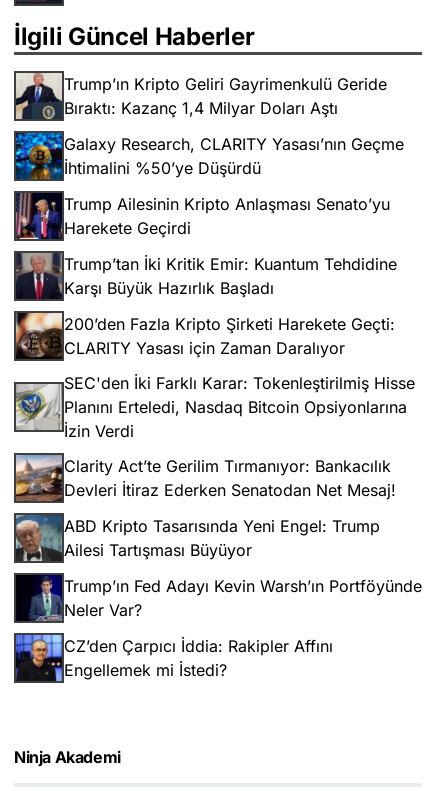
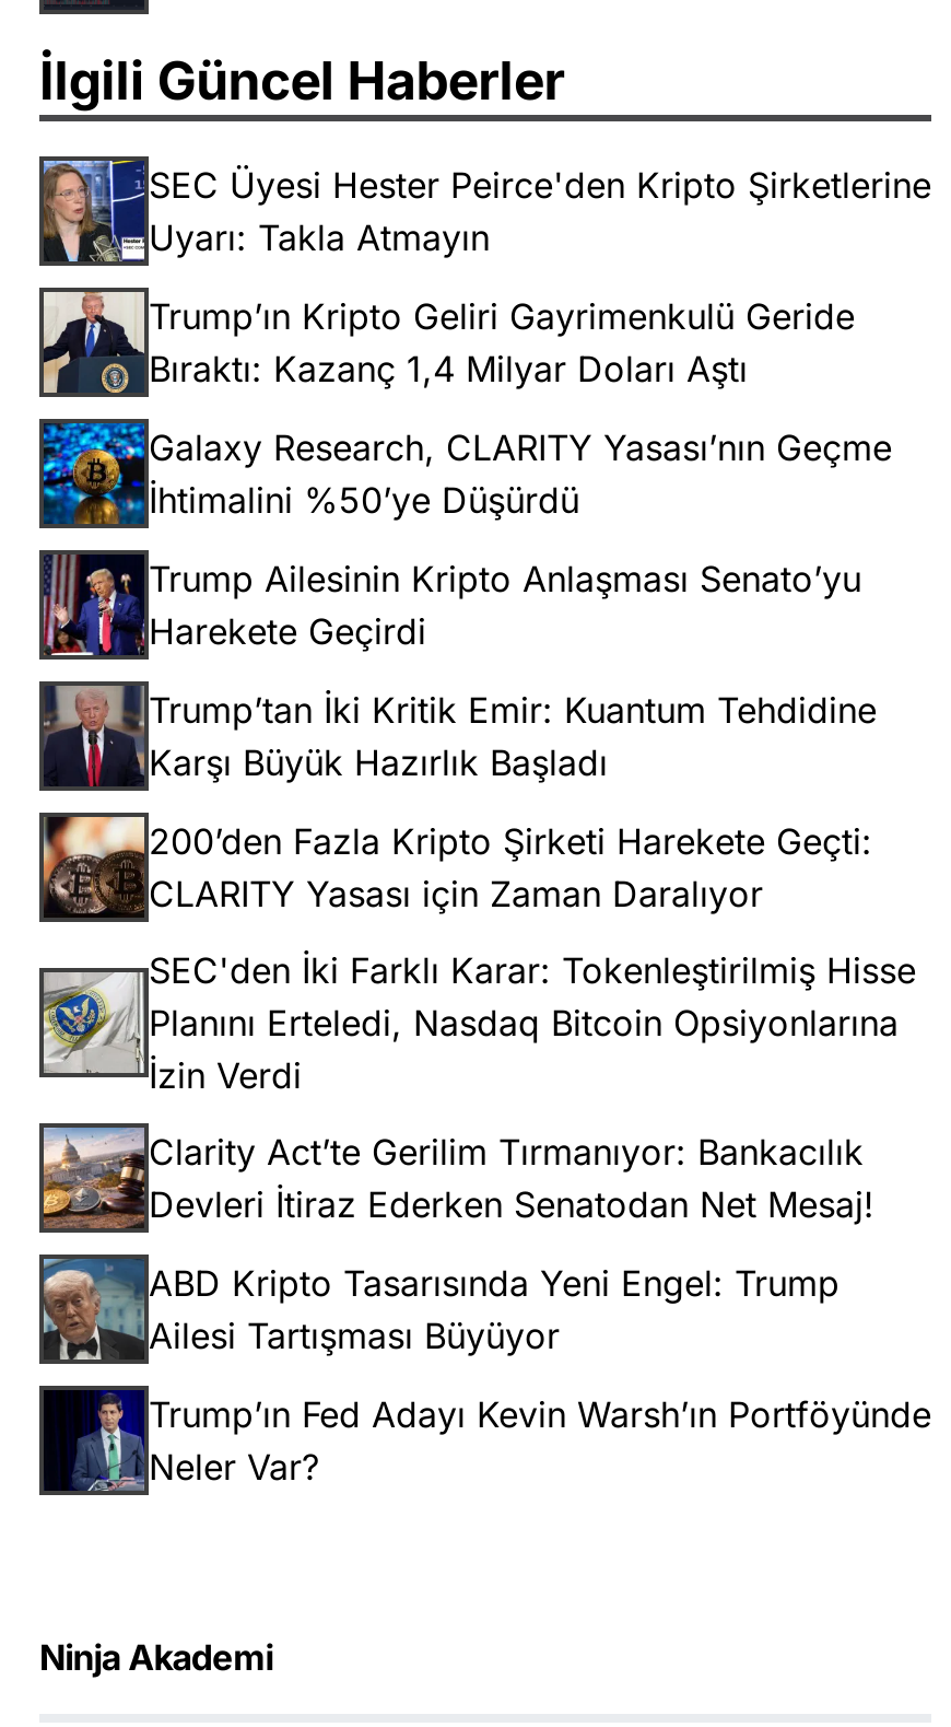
+ [image]
+ SEC Üyesi Hester Peirce'den Kripto Şirketlerine
+ Uyarı: Takla Atmayın

moved down: [image] | Trump’ın Kripto Geliri Gayrimenkulü Geride | Bıraktı: Kazanç 1,4 Milyar Doları Aştı | ... | Trump’ın Fed Adayı Kevin Warsh’ın Portföyünde | Neler Var?

- [image]
- CZ’den Çarpıcı İddia: Rakipler Affını
- Engellemek mi İstedi?
